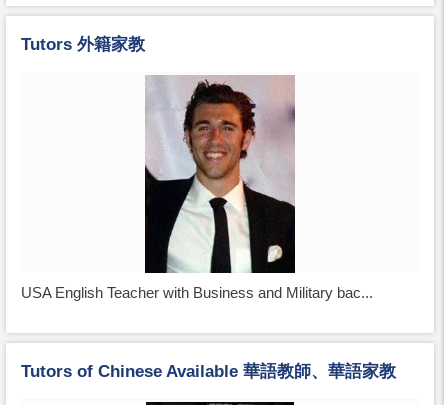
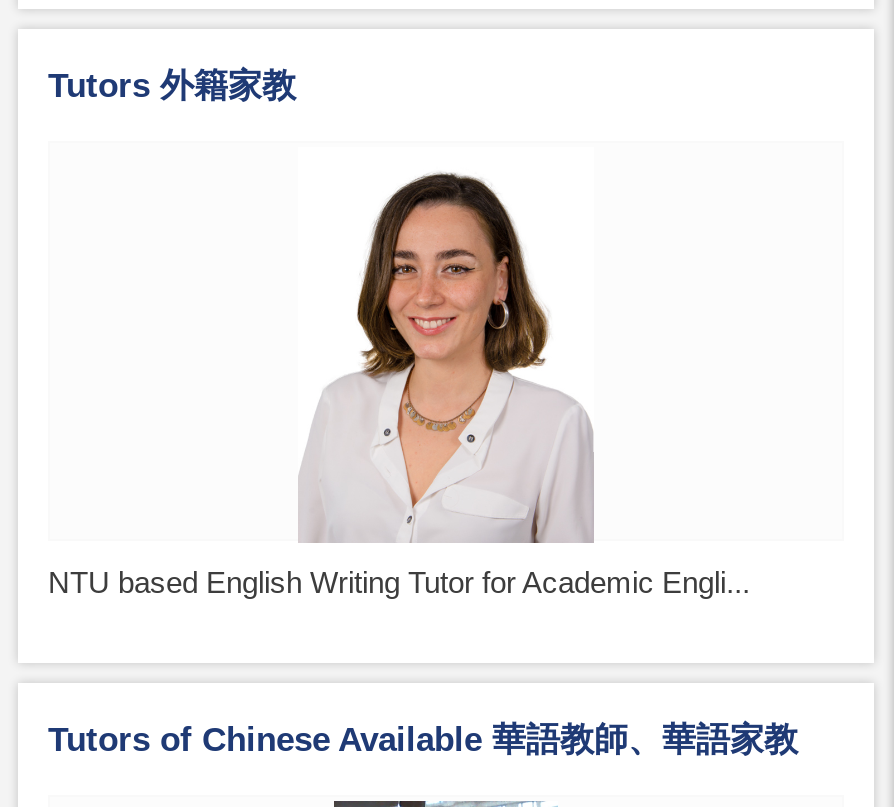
- [image]
- USA English Teacher with Business and Military bac...
+ [image]
+ NTU based English Writing Tutor for Academic Engli...
